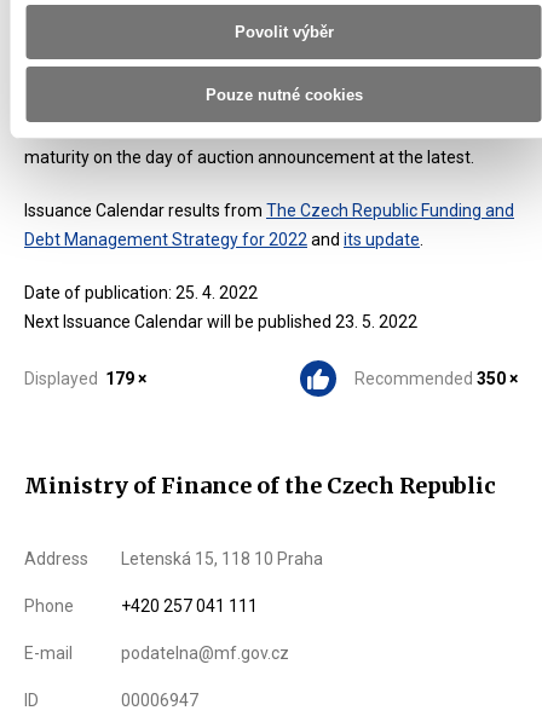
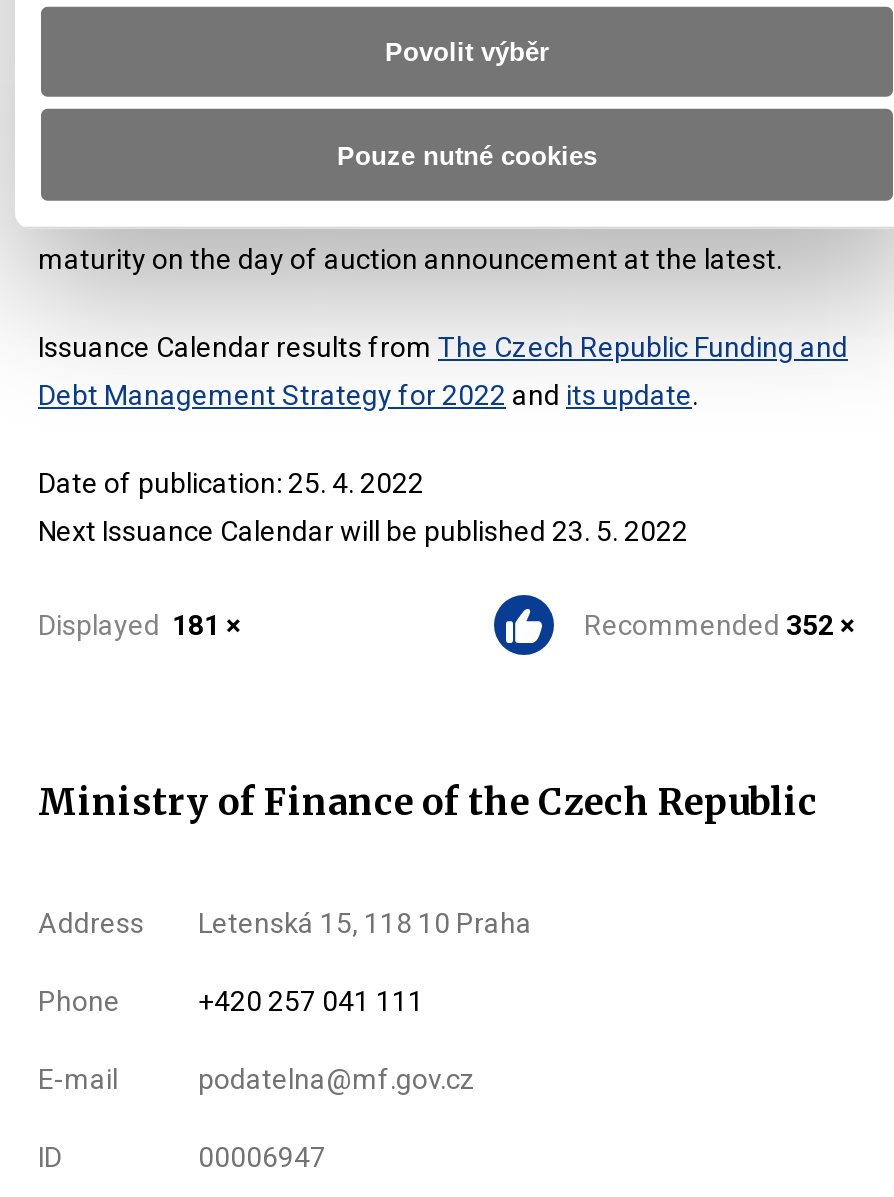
- Displayed 179 ×
+ Displayed 181 ×

- Recommended 350 ×
+ Recommended 352 ×
